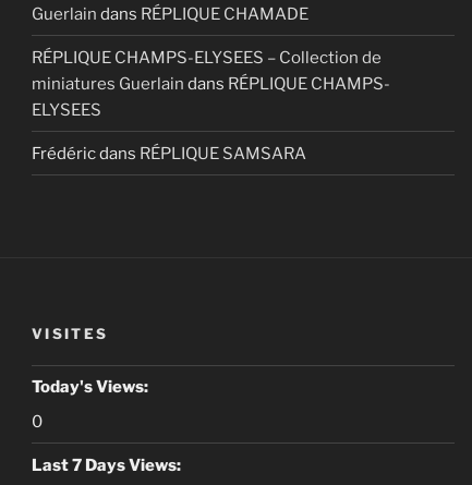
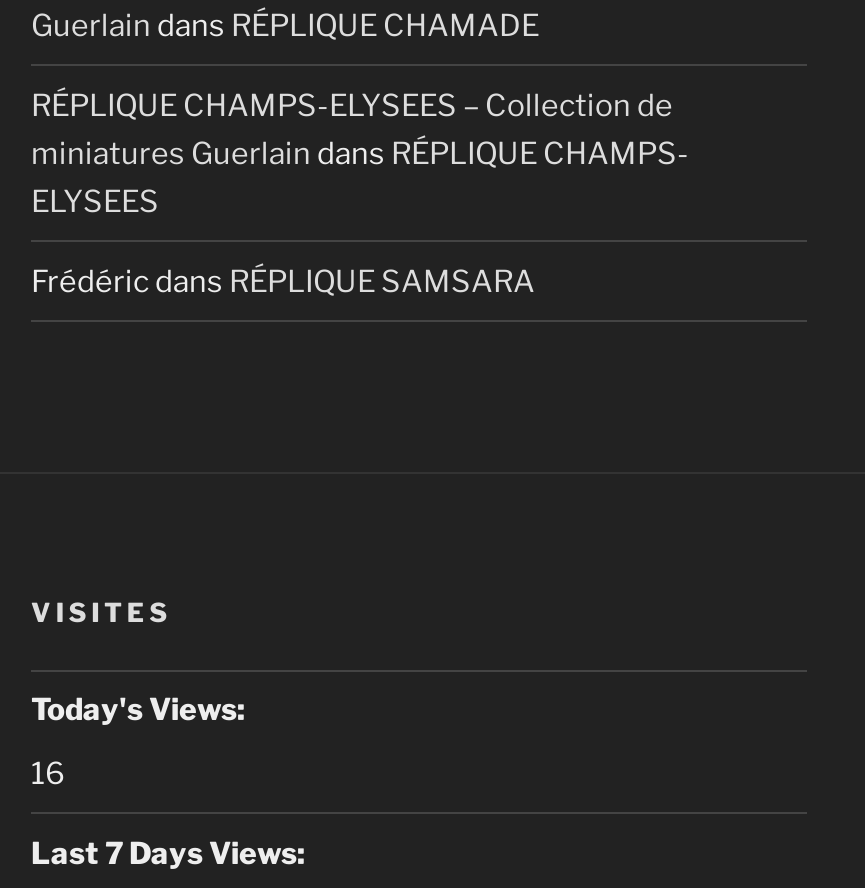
- 0
+ 16
